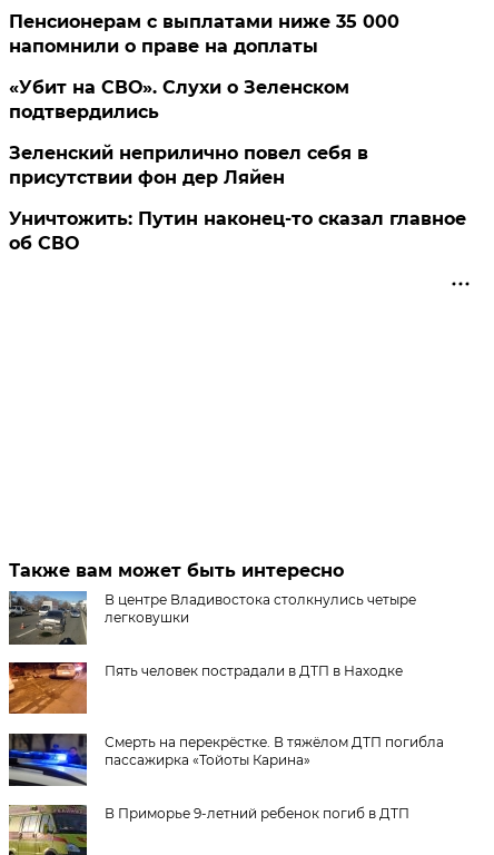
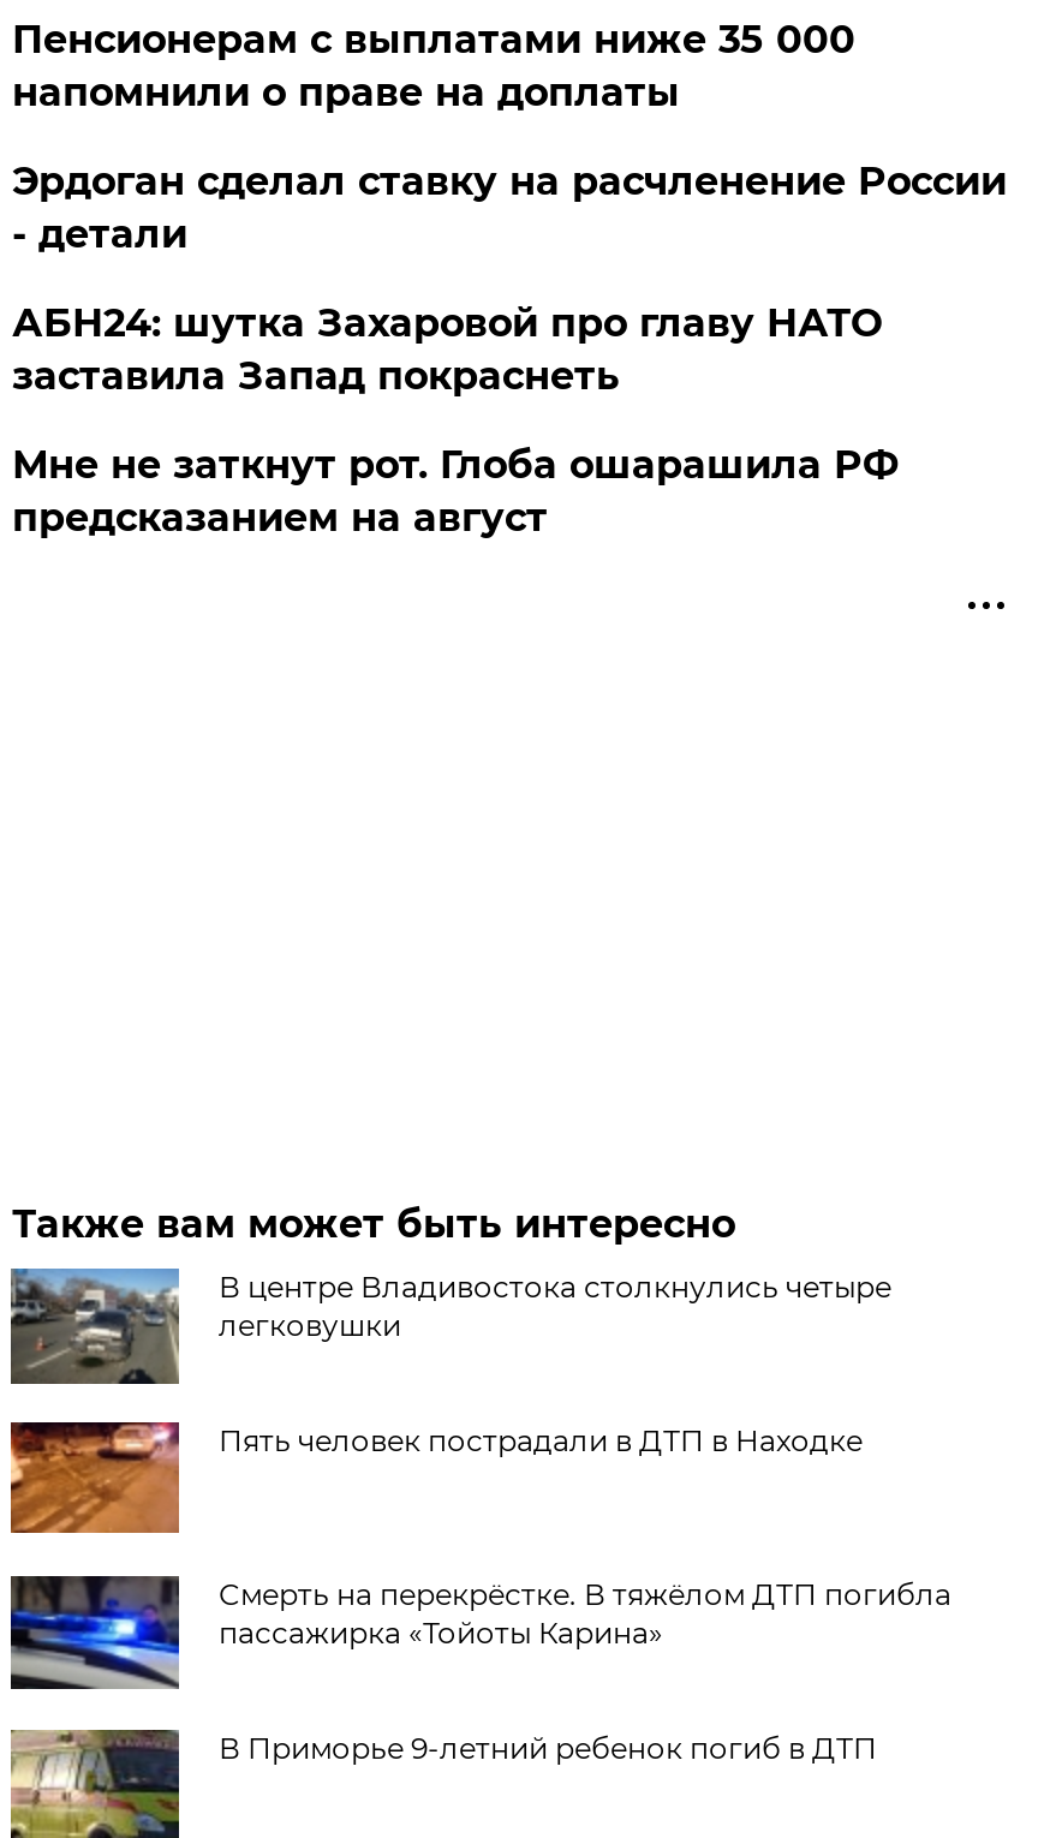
- «Убит на СВО». Слухи о Зеленском
- подтвердились
+ Эрдоган сделал ставку на расчленение России
+ - детали

- Зеленский неприлично повел cебя в
- присутствии фон дер Ляйен
+ АБН24: шутка Захаровой про главу НАТО
+ заставила Запад покраснеть

- Уничтожить: Путин наконец-то сказал главное
- об СВО
+ Мне не заткнут рот. Глоба ошарашила РФ
+ предсказанием на август
